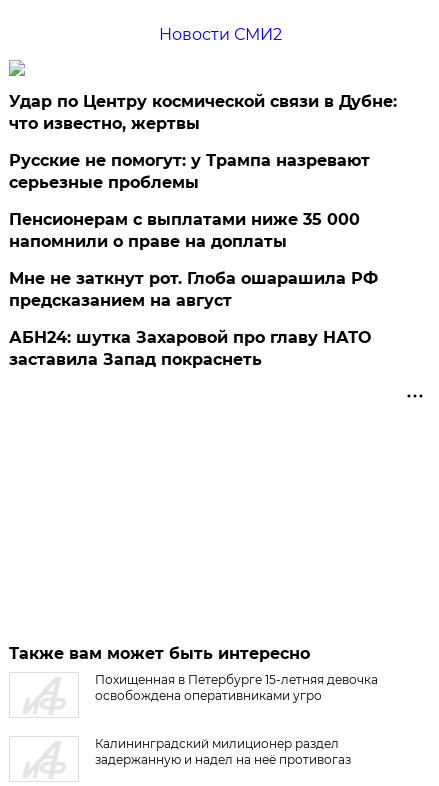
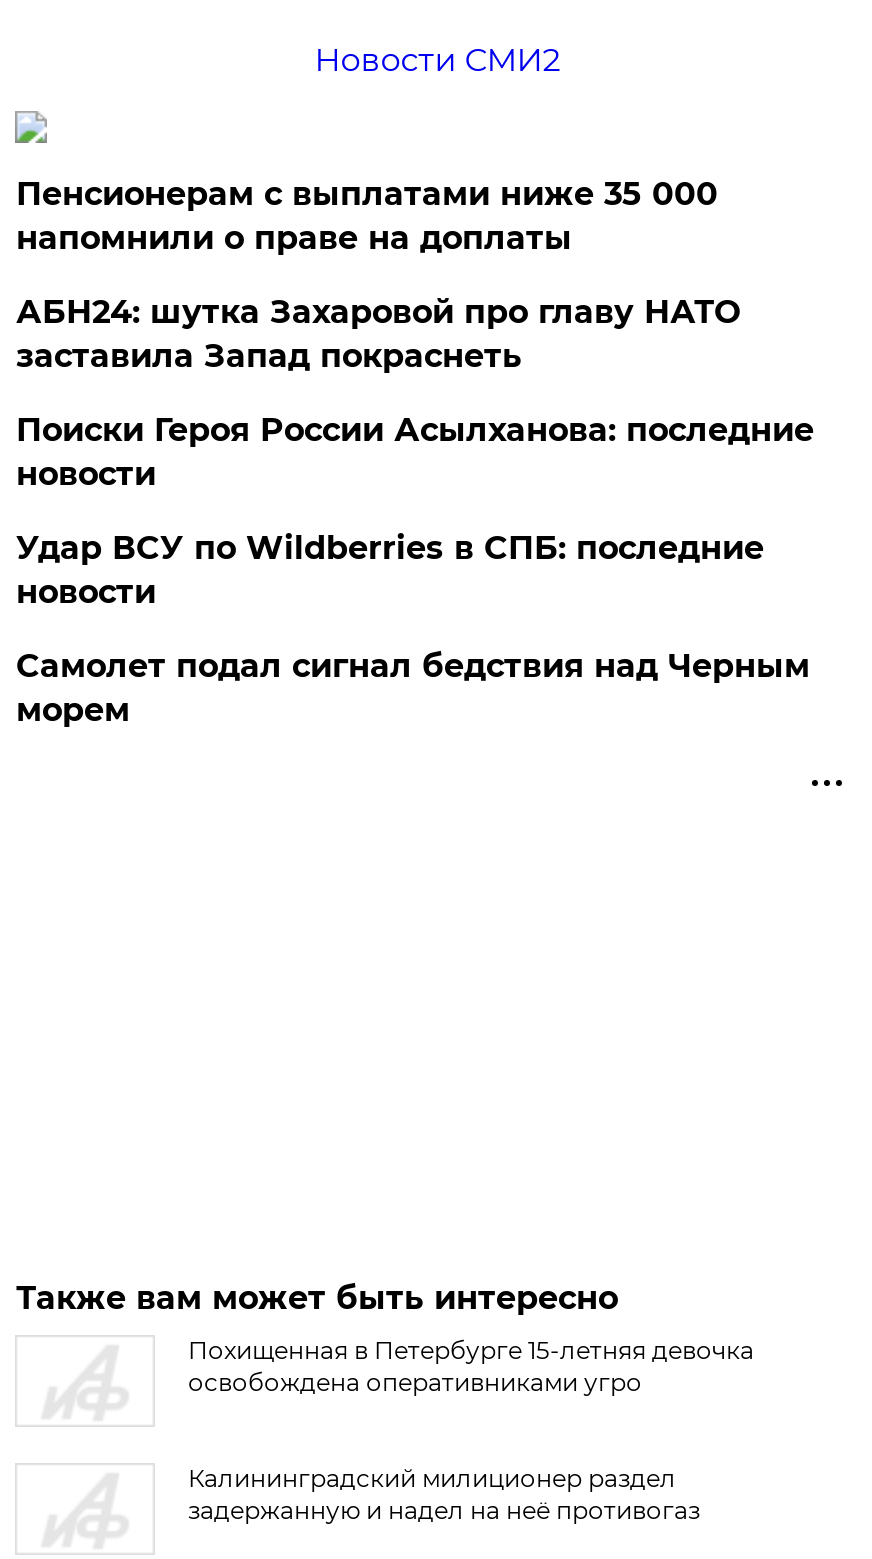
- Удар по Центру космической связи в Дубне:
- что известно, жертвы
- Русские не помогут: у Трампа назревают
- серьезные проблемы

moved up: Пенсионерам с выплатами ниже 35 000 | напомнили о праве на доплаты

- Мне не заткнут рот. Глоба ошарашила РФ
- предсказанием на август

moved up: АБН24: шутка Захаровой про главу НАТО | заставила Запад покраснеть

+ Поиски Героя России Асылханова: последние
+ новости
+ Удар ВСУ по Wildberries в СПБ: последние
+ новости
+ Самолет подал сигнал бедствия над Черным
+ морем
